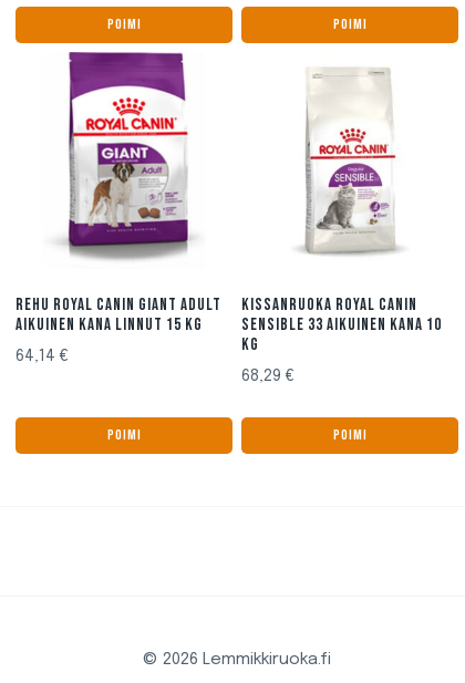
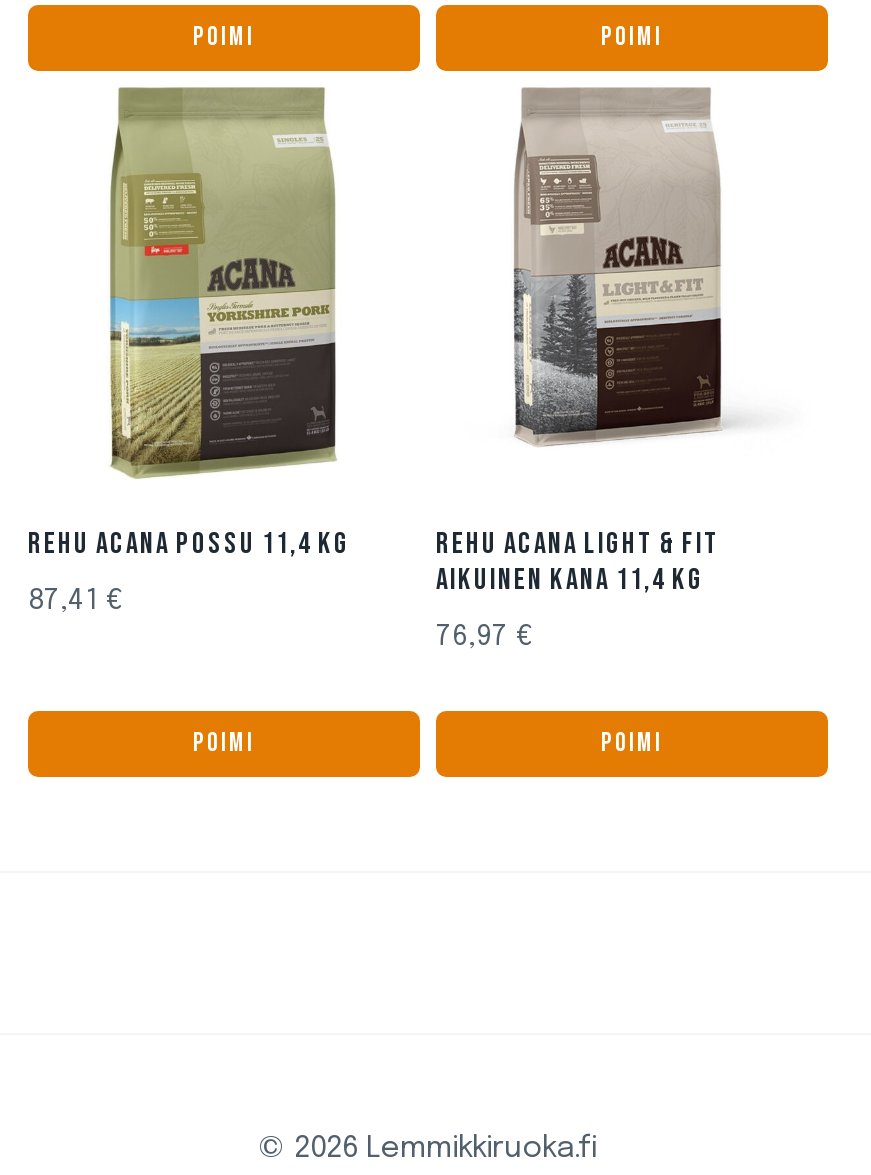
- [image]
- REHU ROYAL CANIN GIANT ADULT
- AIKUINEN KANA LINNUT 15 KG
+ [image]
+ REHU ACANA POSSU 11,4 KG

- [image]
- KISSANRUOKA ROYAL CANIN
- SENSIBLE 33 AIKUINEN KANA 10
- KG
+ [image]
+ REHU ACANA LIGHT & FIT
+ AIKUINEN KANA 11,4 KG

- 64,14 €
+ 87,41 €

- 68,29 €
+ 76,97 €
